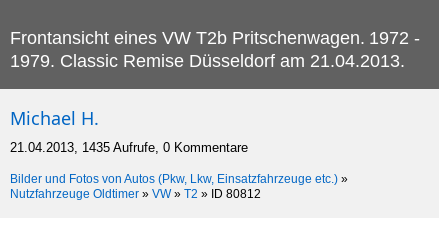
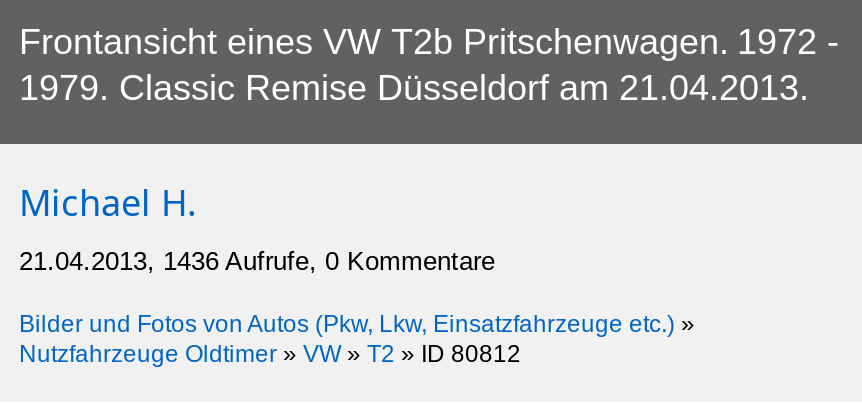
- 21.04.2013, 1435 Aufrufe, 0 Kommentare
+ 21.04.2013, 1436 Aufrufe, 0 Kommentare
